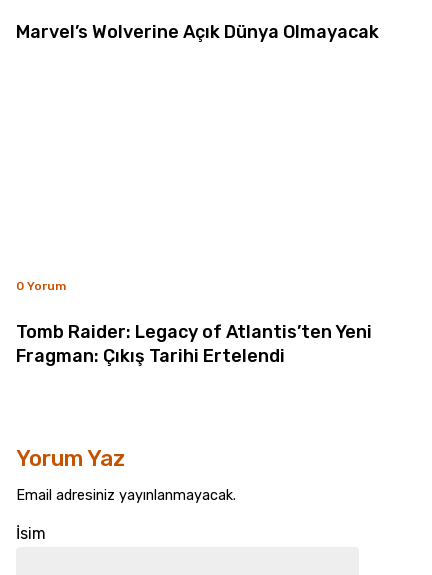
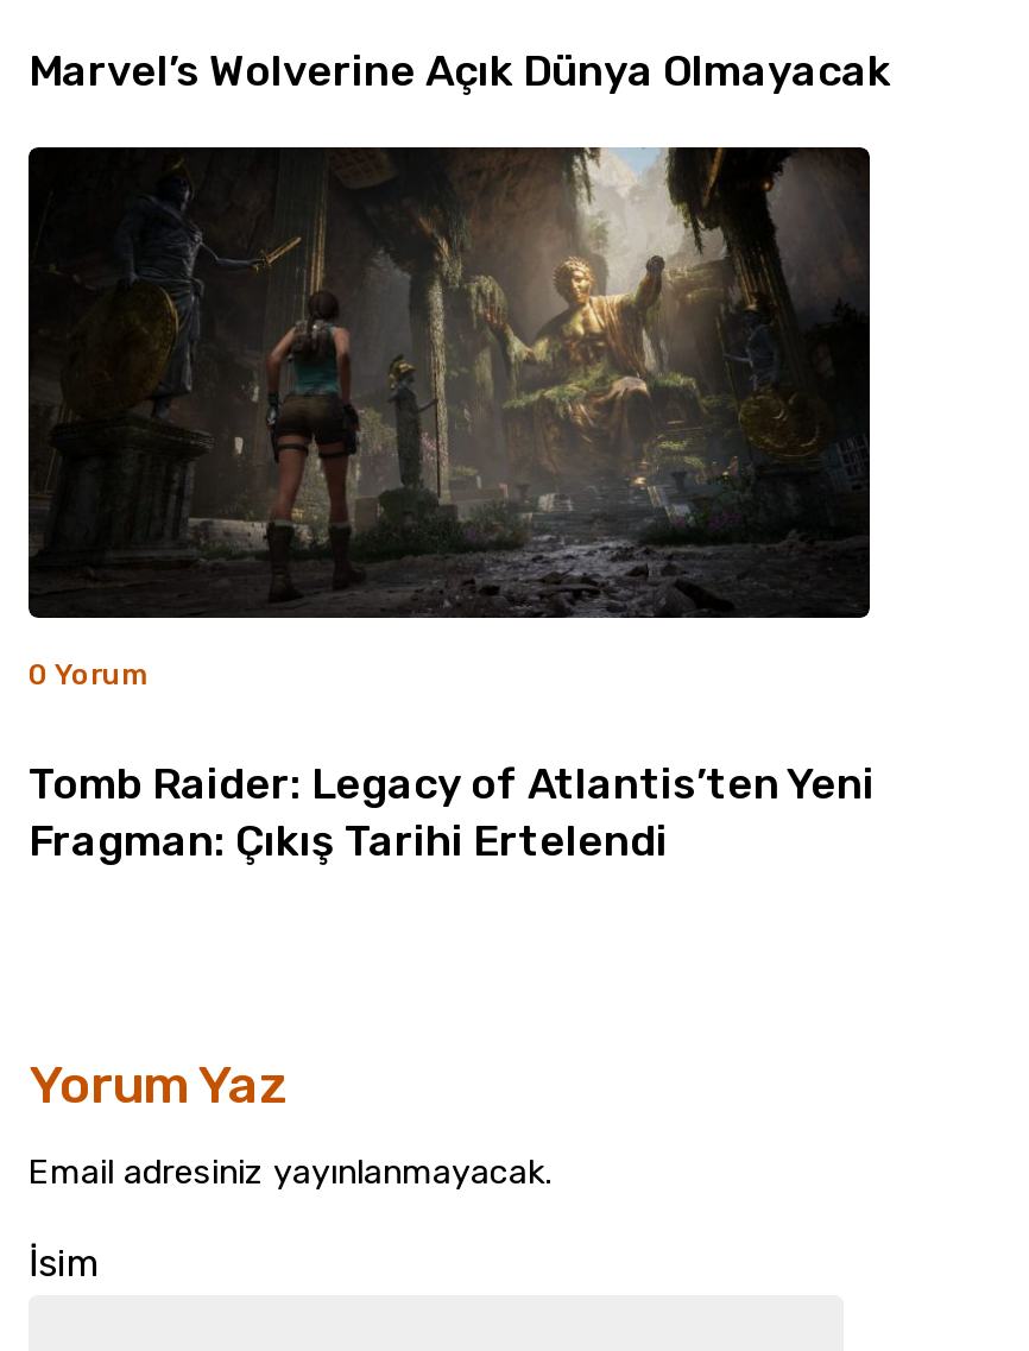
+ [image]
